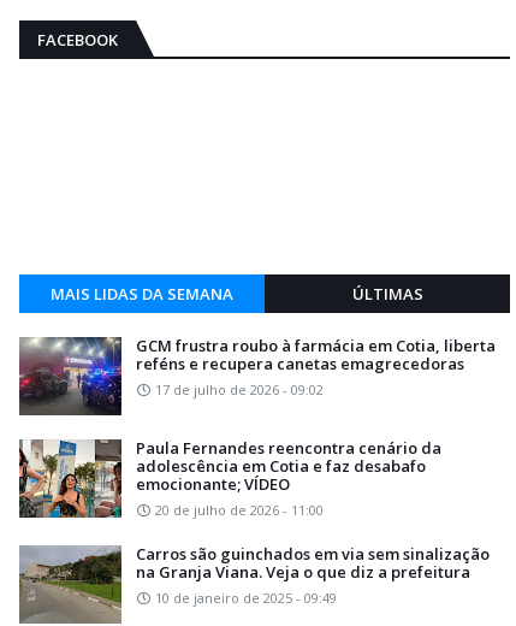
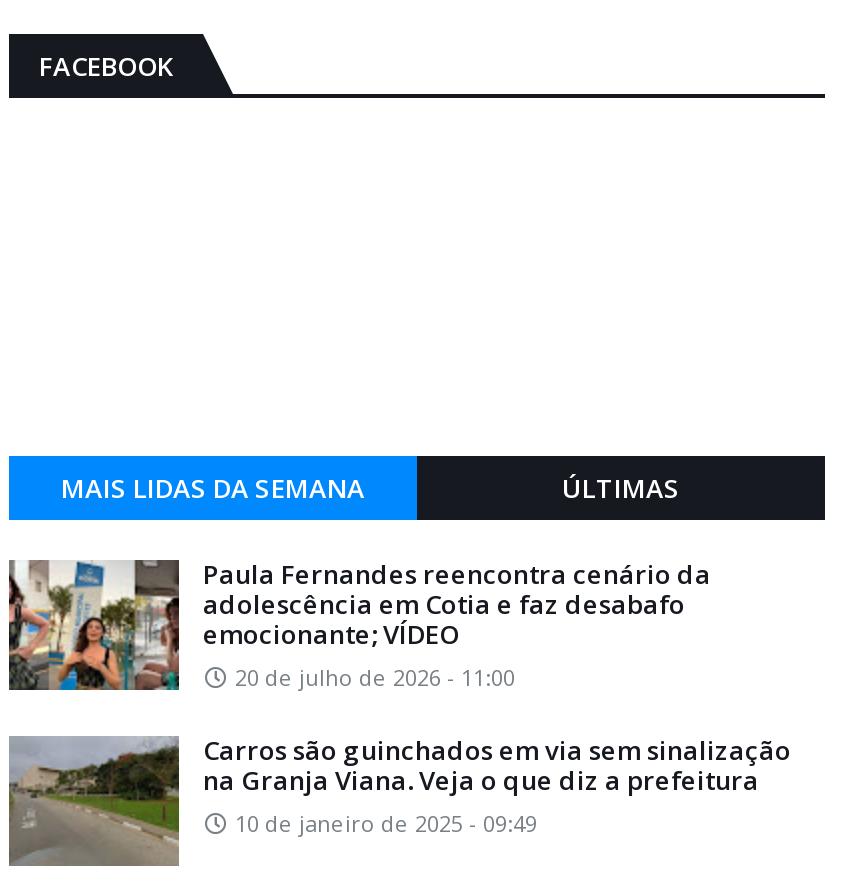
- [image]
- GCM frustra roubo à farmácia em Cotia, liberta
- reféns e recupera canetas emagrecedoras
- 17 de julho de 2026 - 09:02
